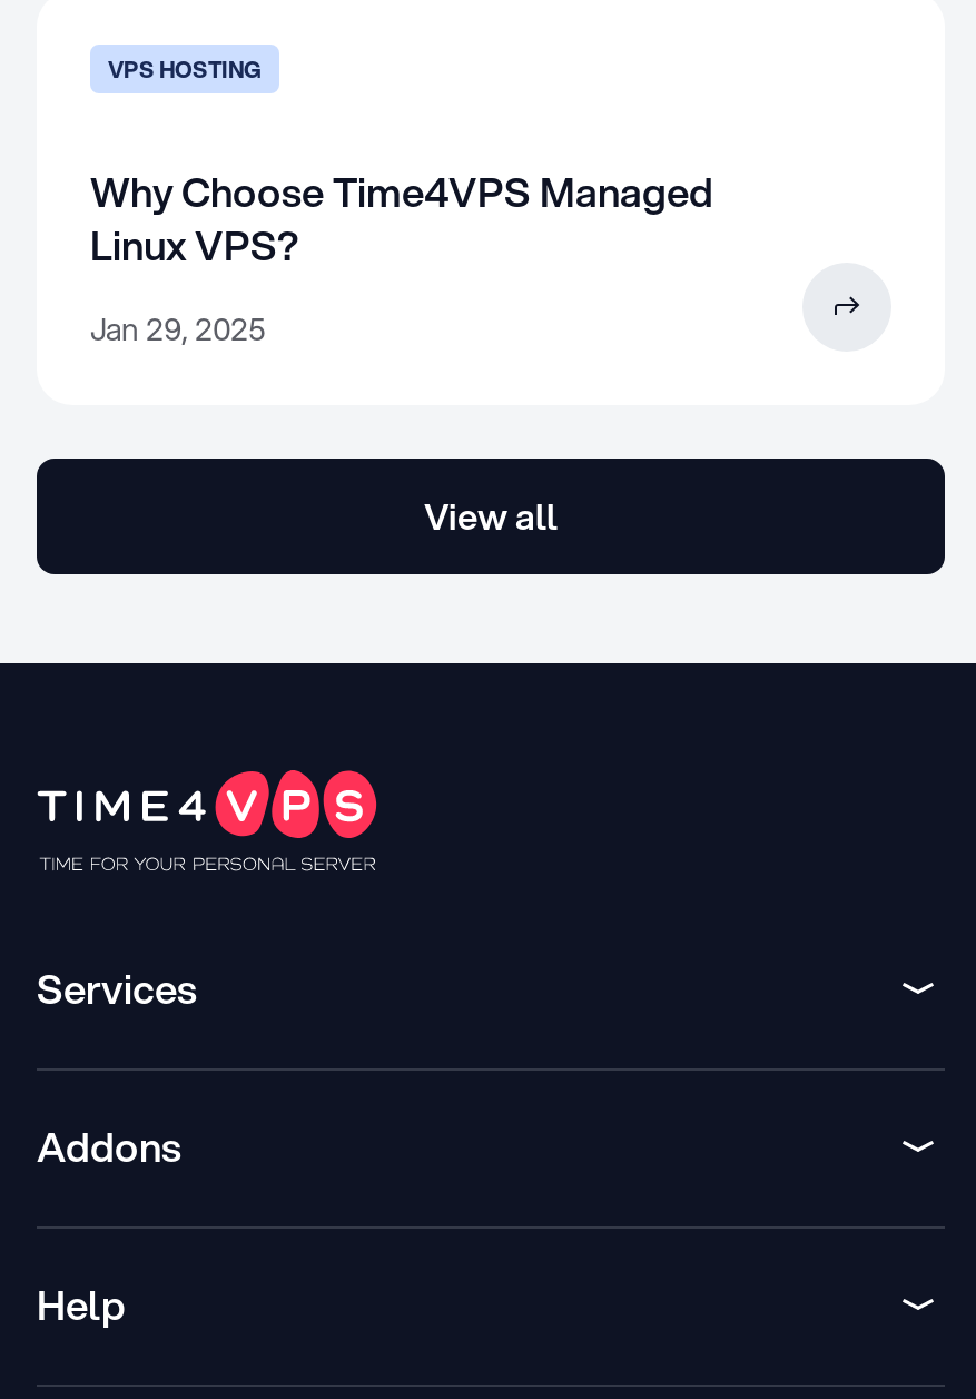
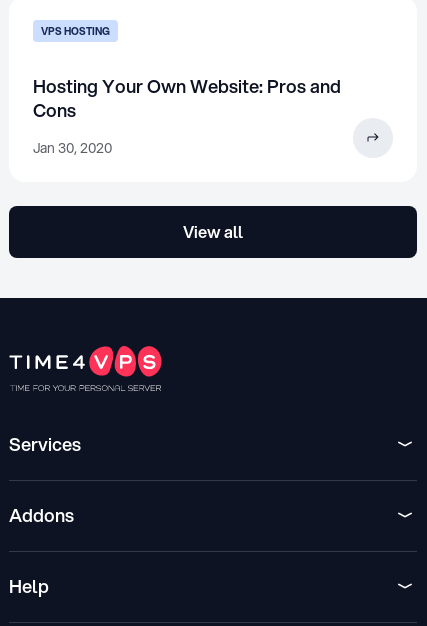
- Why Choose Time4VPS Managed
- Linux VPS?
+ Hosting Your Own Website: Pros and
+ Cons

- Jan 29, 2025
+ Jan 30, 2020
